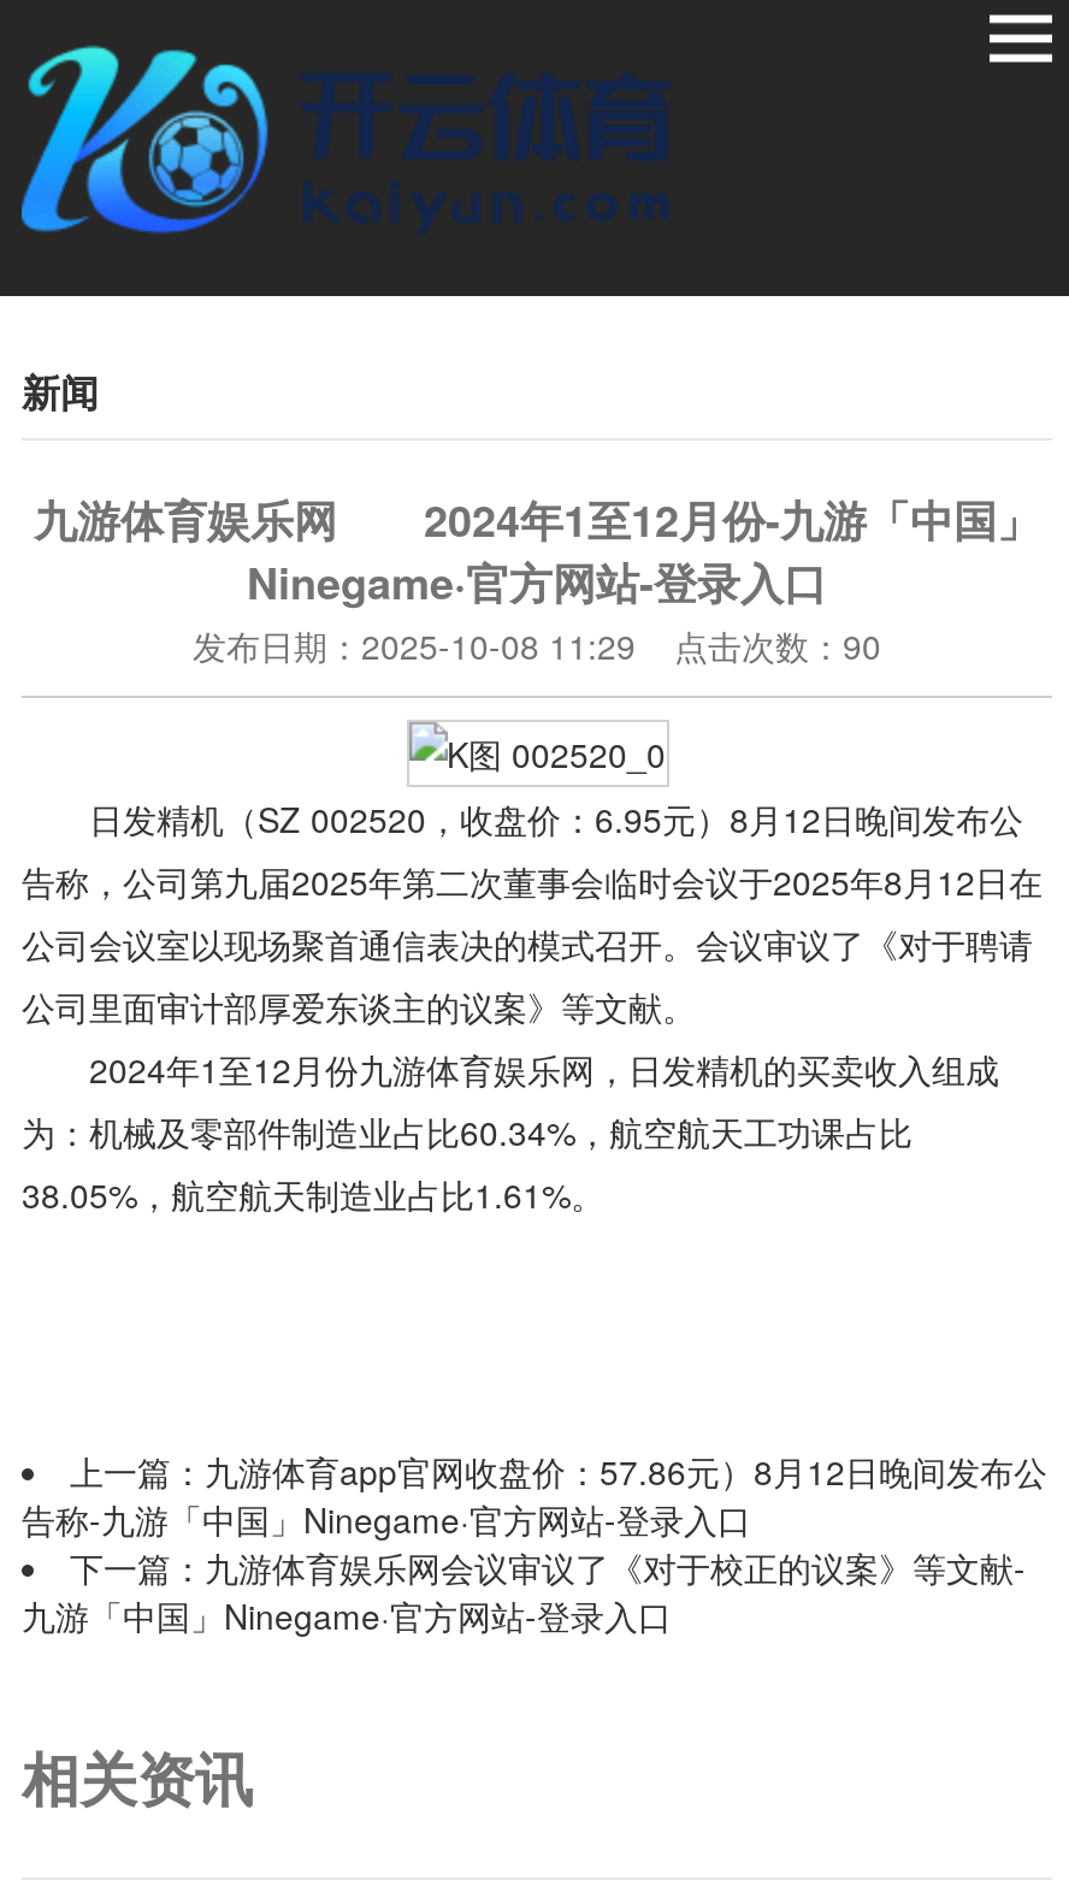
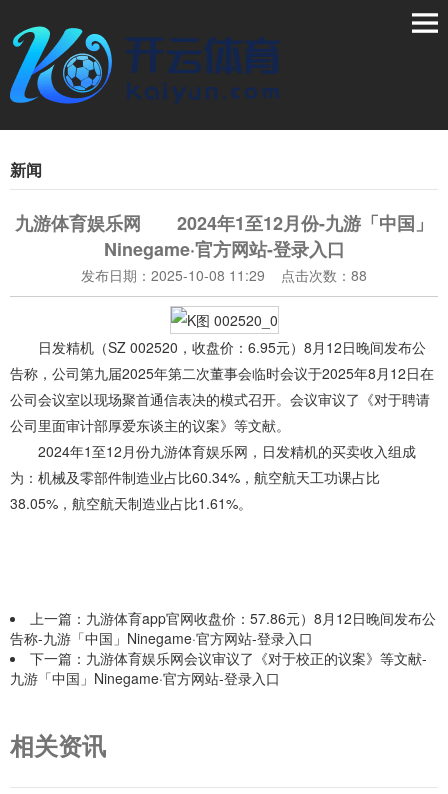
- 发布日期：2025-10-08 11:29 点击次数：90
+ 发布日期：2025-10-08 11:29 点击次数：88
